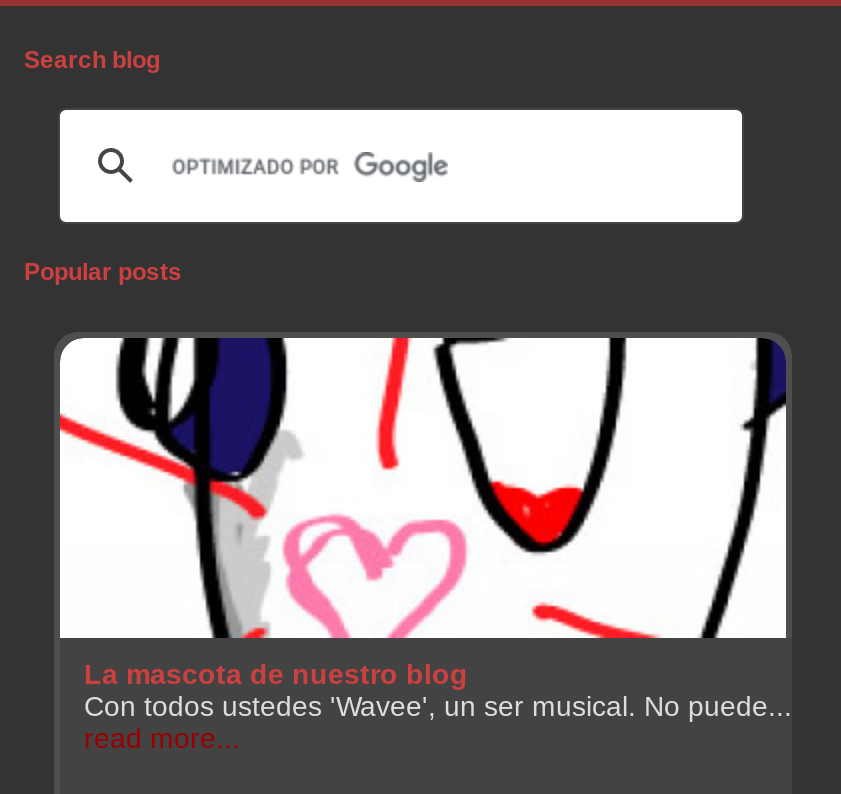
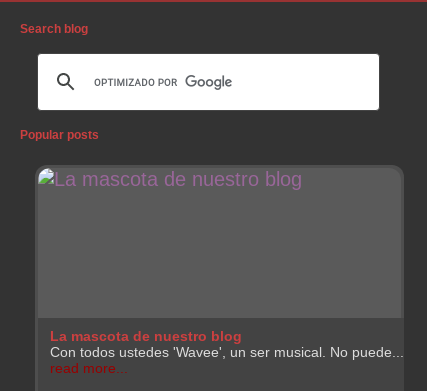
- [image]
